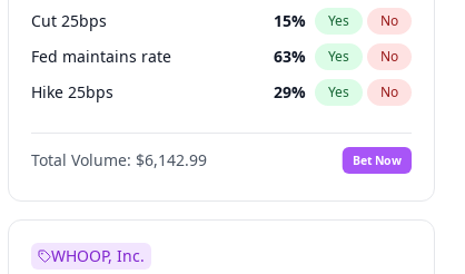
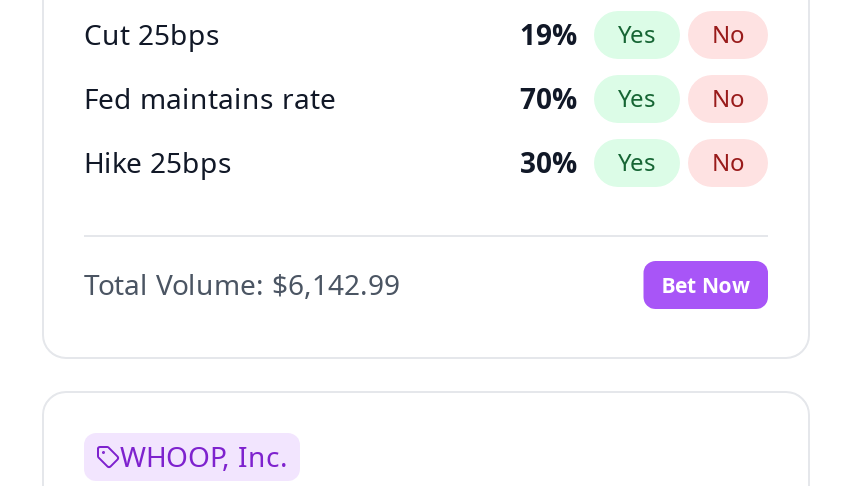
- 15% Yes No
+ 19% Yes No

- 63% Yes No
+ 70% Yes No

- 29% Yes No
+ 30% Yes No
